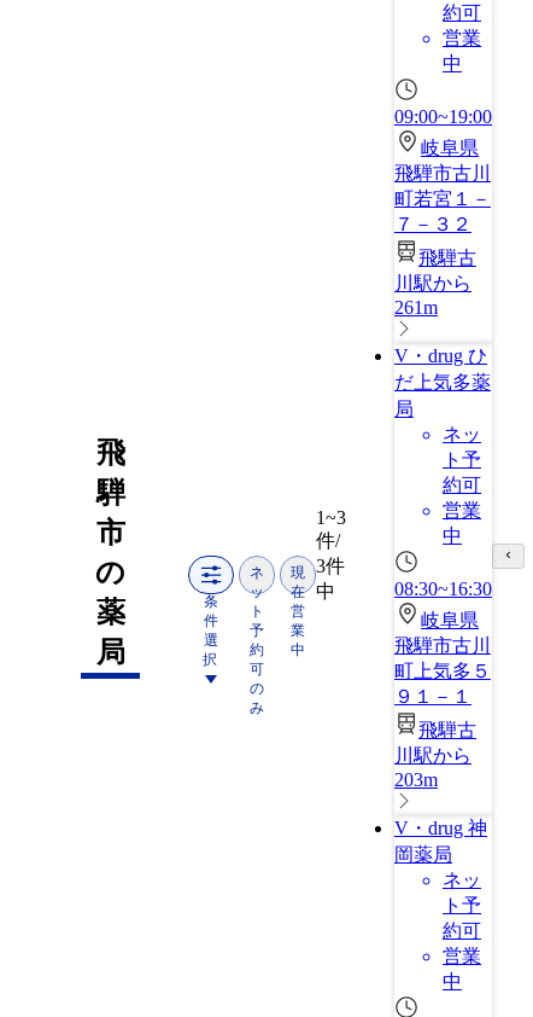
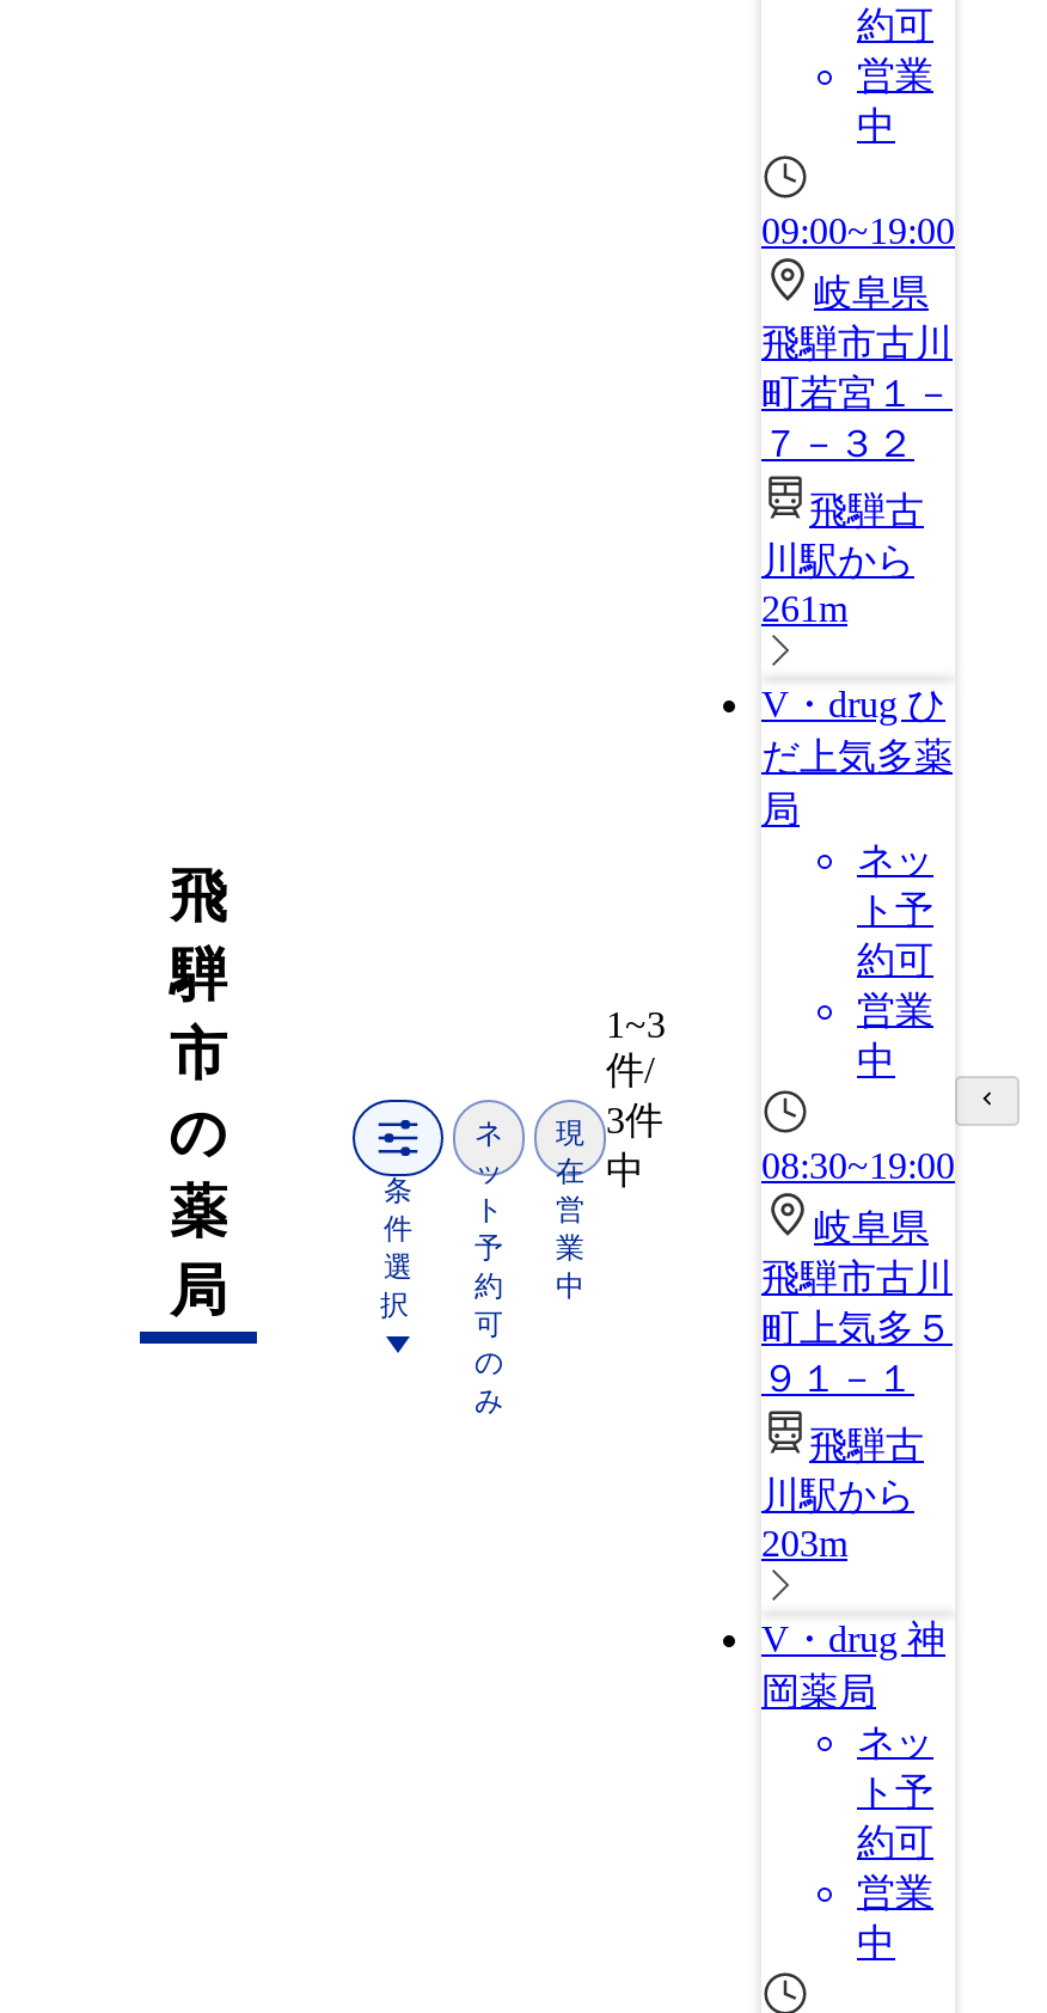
- 08:30~16:30
+ 08:30~19:00
